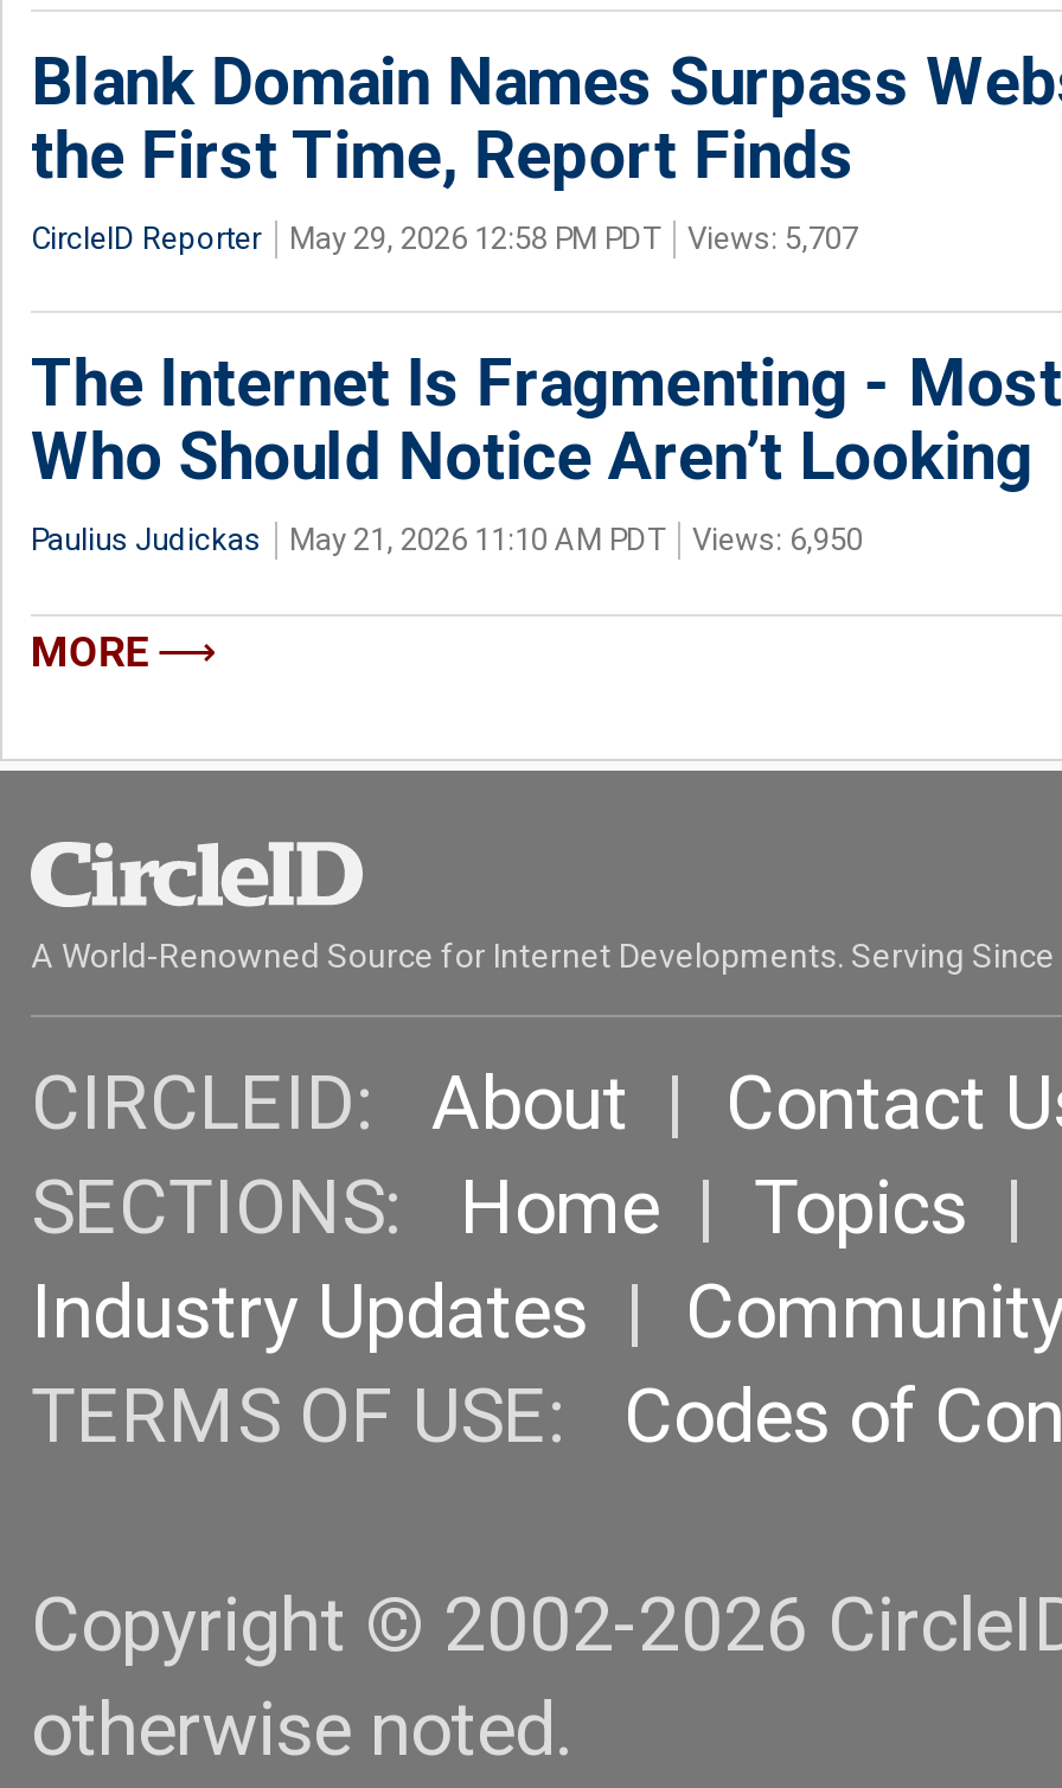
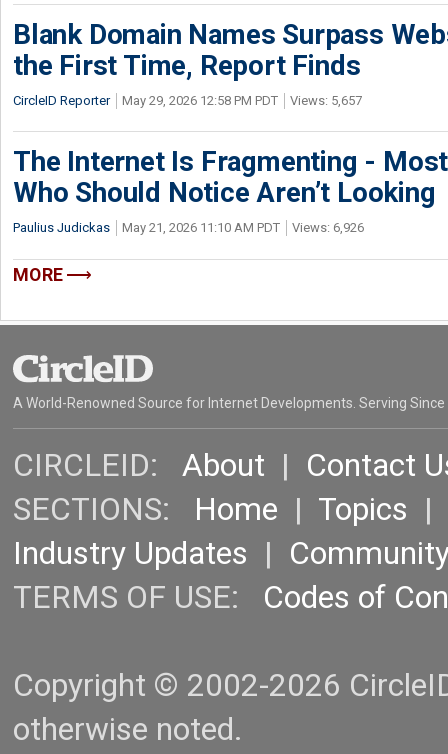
- CircleID Reporter May 29, 2026 12:58 PM PDT Views: 5,707
+ CircleID Reporter May 29, 2026 12:58 PM PDT Views: 5,657

- Paulius Judickas May 21, 2026 11:10 AM PDT Views: 6,950
+ Paulius Judickas May 21, 2026 11:10 AM PDT Views: 6,926
